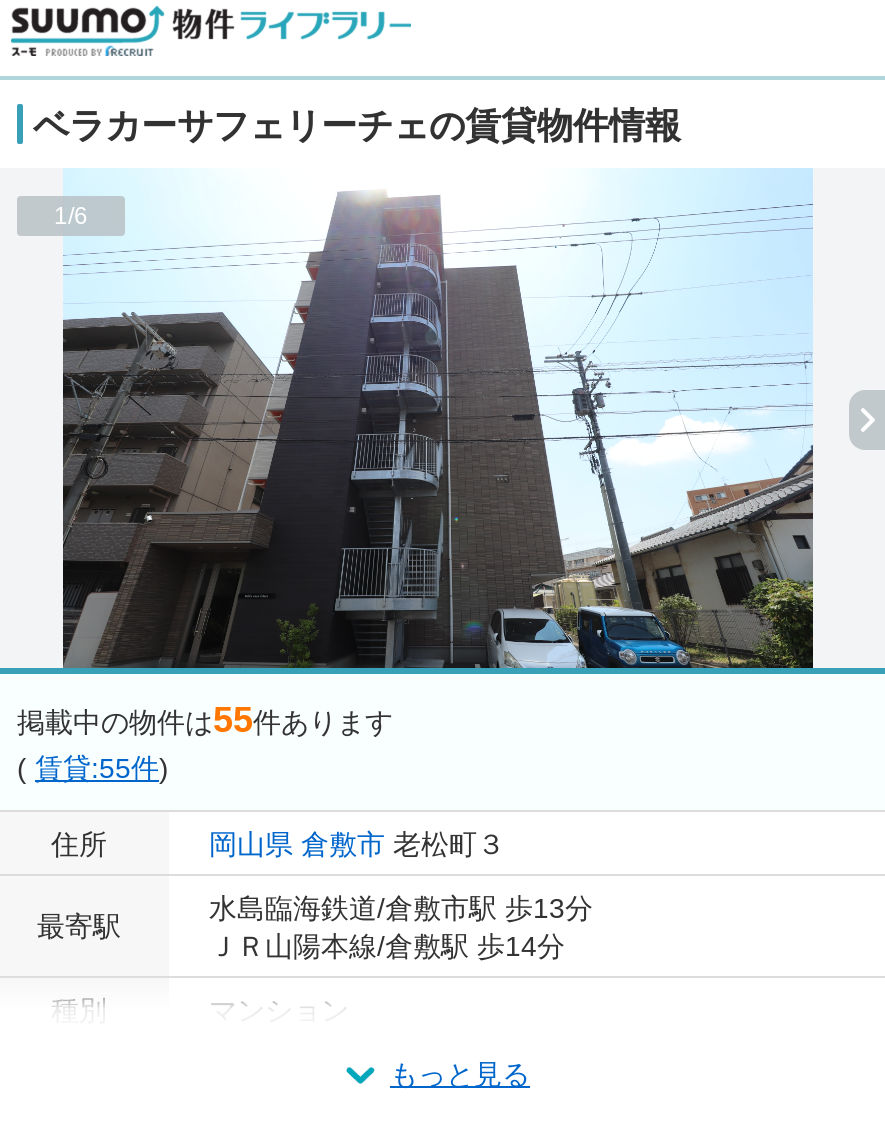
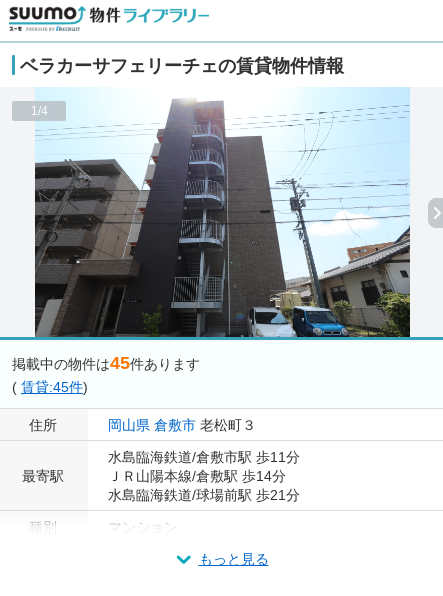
- 1/6
+ 1/4

- 掲載中の物件は55件あります
+ 掲載中の物件は45件あります

- (賃貸:55件)
+ (賃貸:45件)

- 水島臨海鉄道/倉敷市駅 歩13分
+ 水島臨海鉄道/倉敷市駅 歩11分

+ 水島臨海鉄道/球場前駅 歩21分
